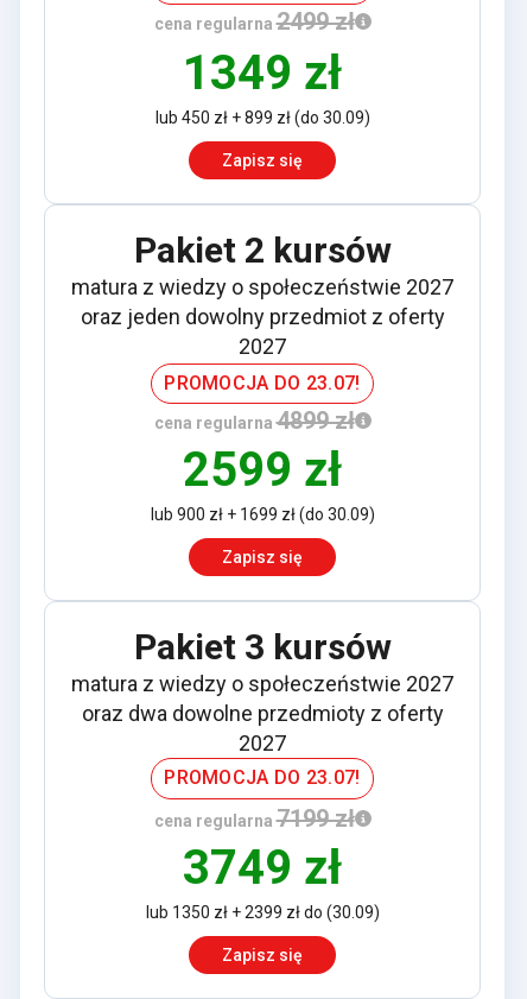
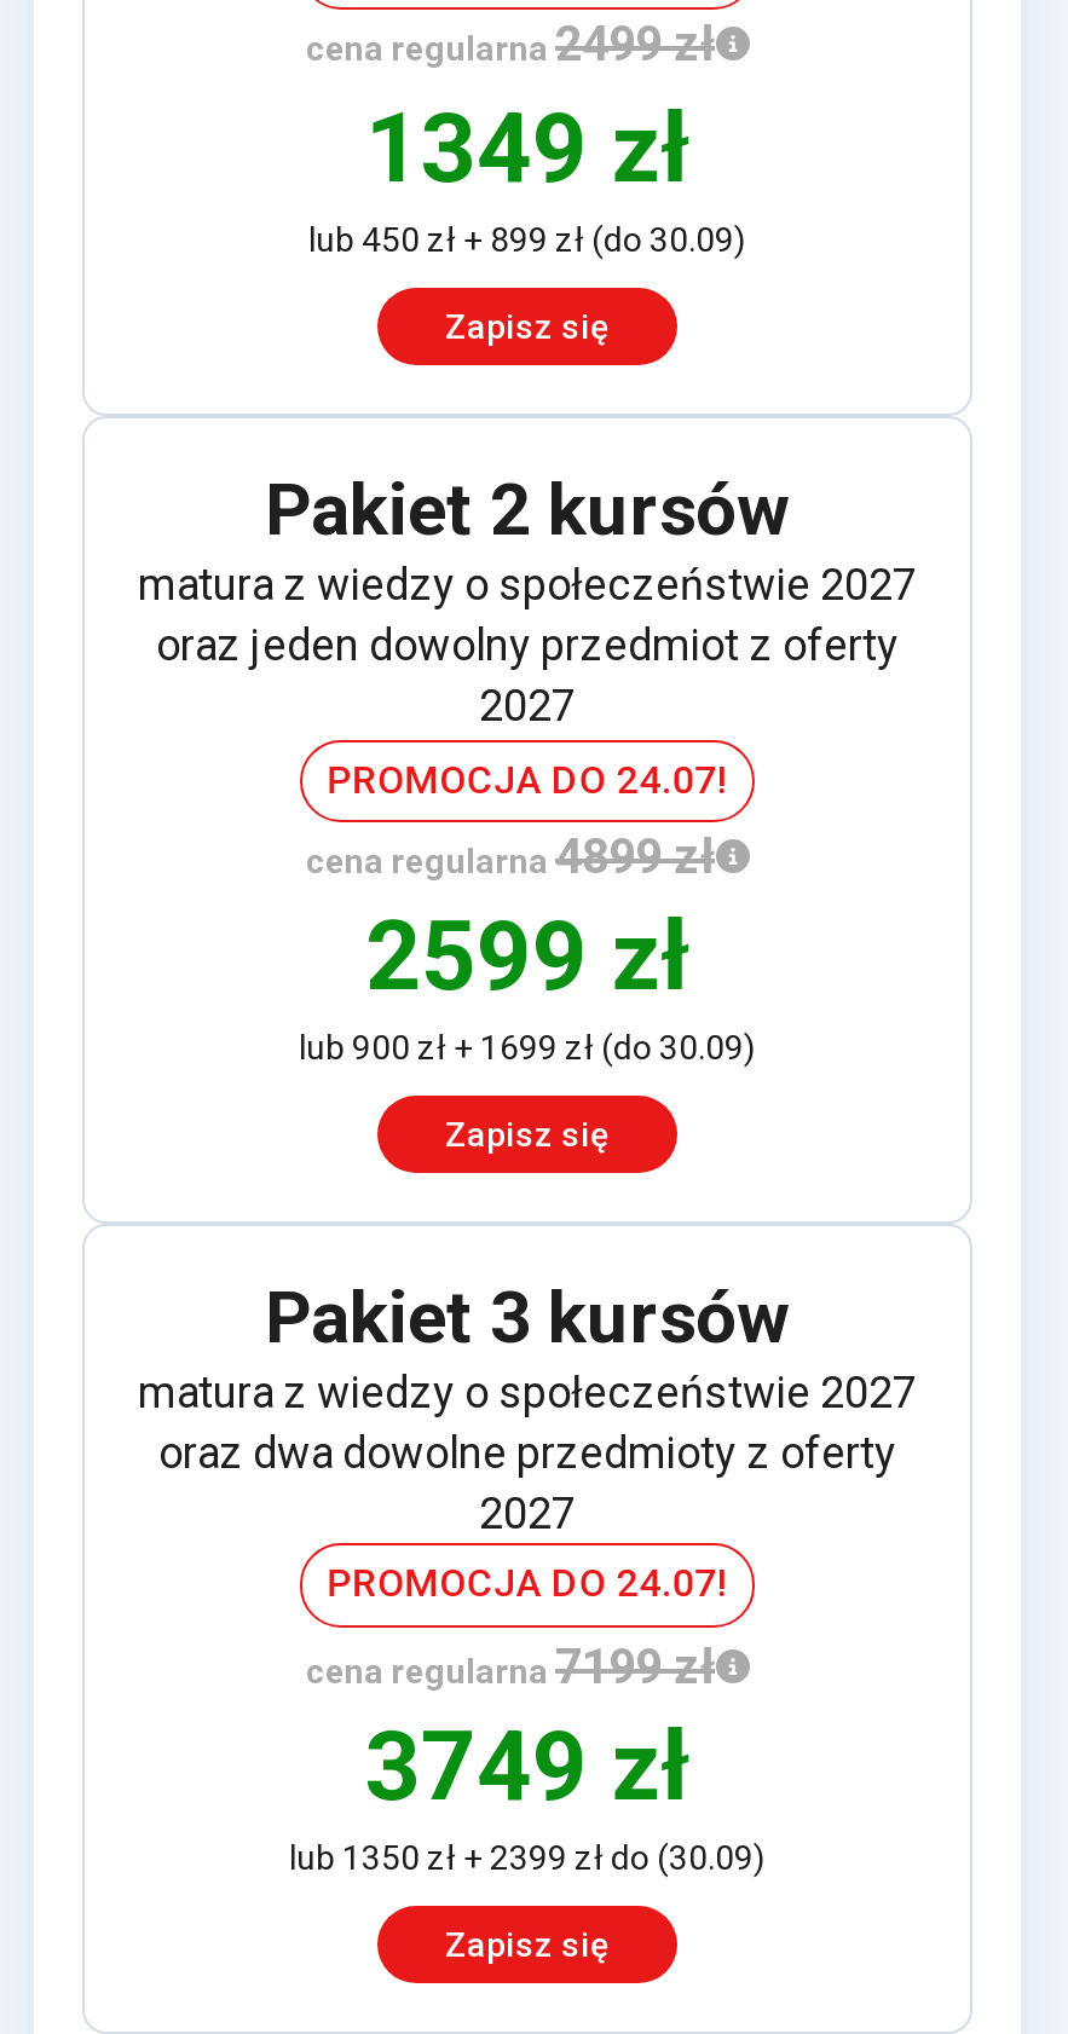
- PROMOCJA DO 23.07!
+ PROMOCJA DO 24.07!

- PROMOCJA DO 23.07!
+ PROMOCJA DO 24.07!
